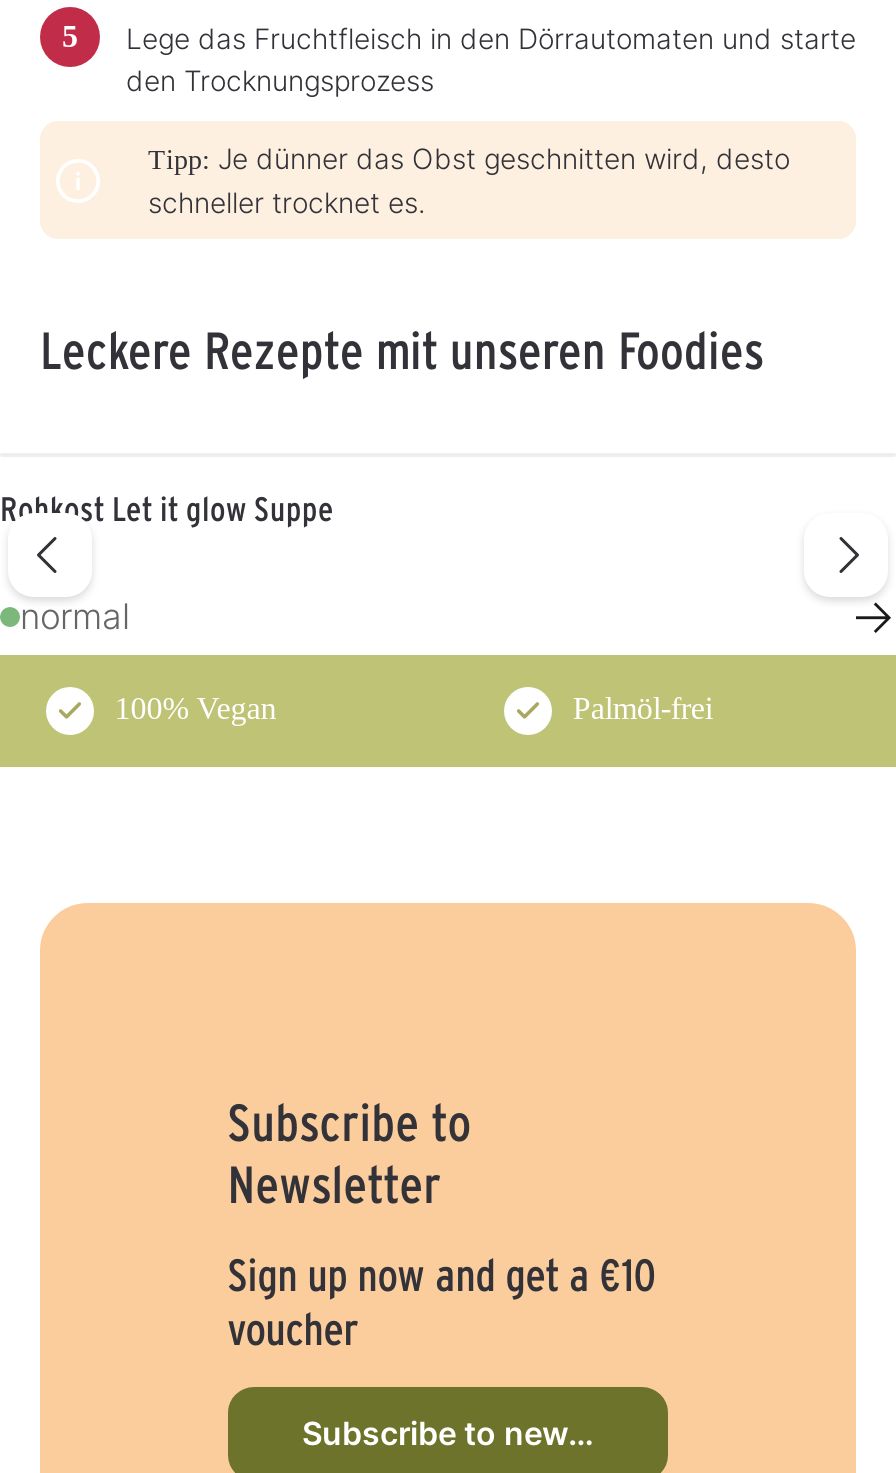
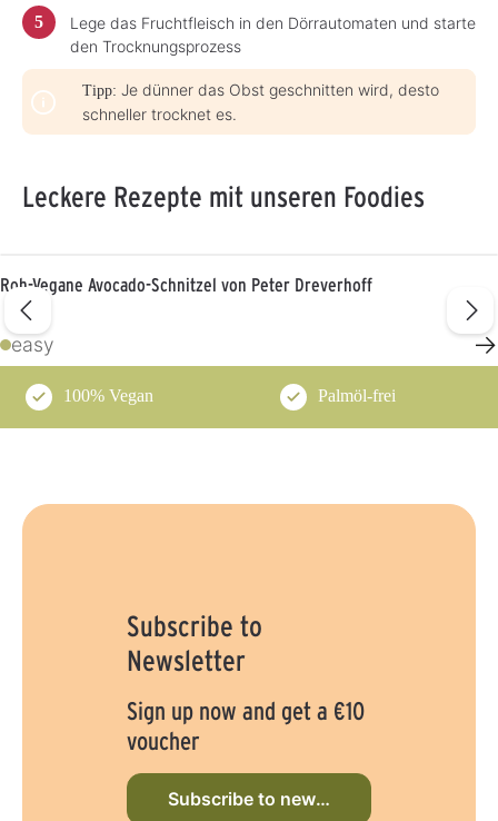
- Rohkost Let it glow Suppe
+ Roh-Vegane Avocado-Schnitzel von Peter Dreverhoff

- normal
+ easy
